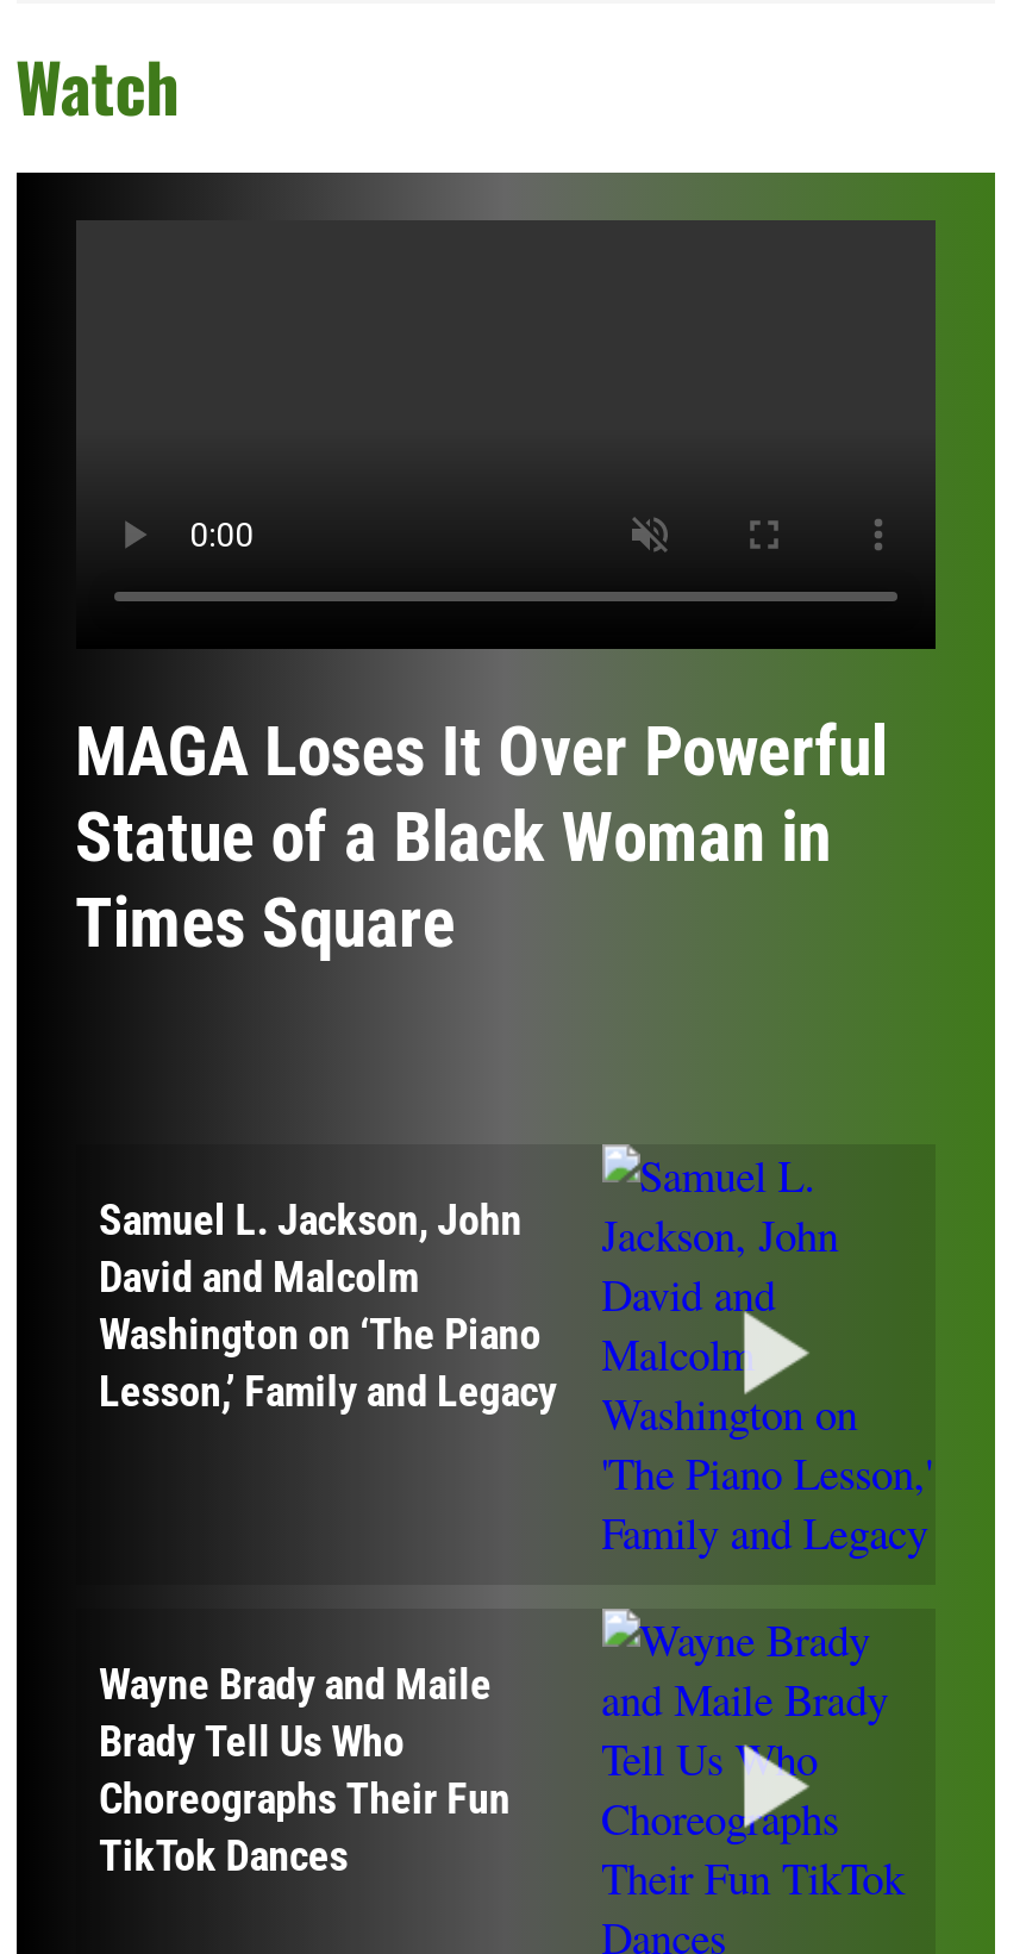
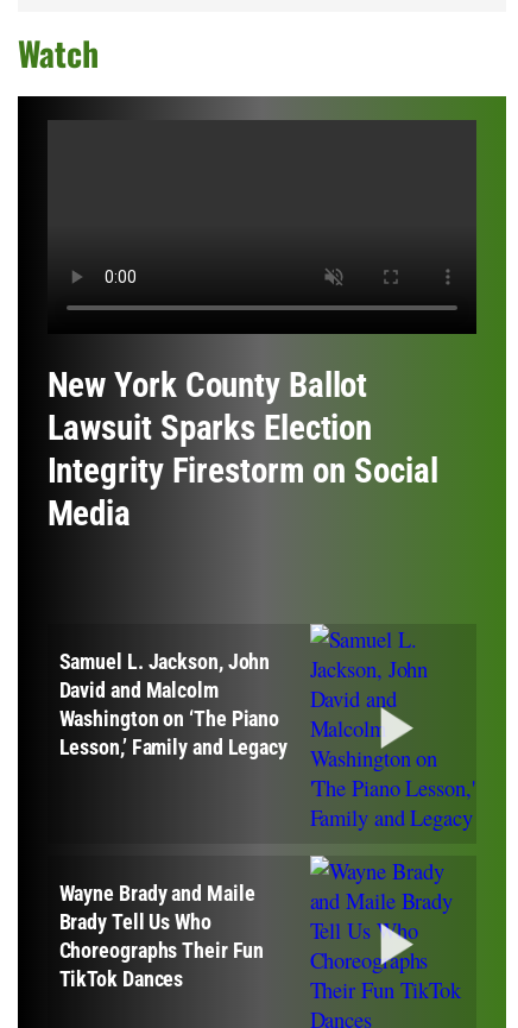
- MAGA Loses It Over Powerful
- Statue of a Black Woman in
- Times Square
+ New York County Ballot
+ Lawsuit Sparks Election
+ Integrity Firestorm on Social
+ Media
